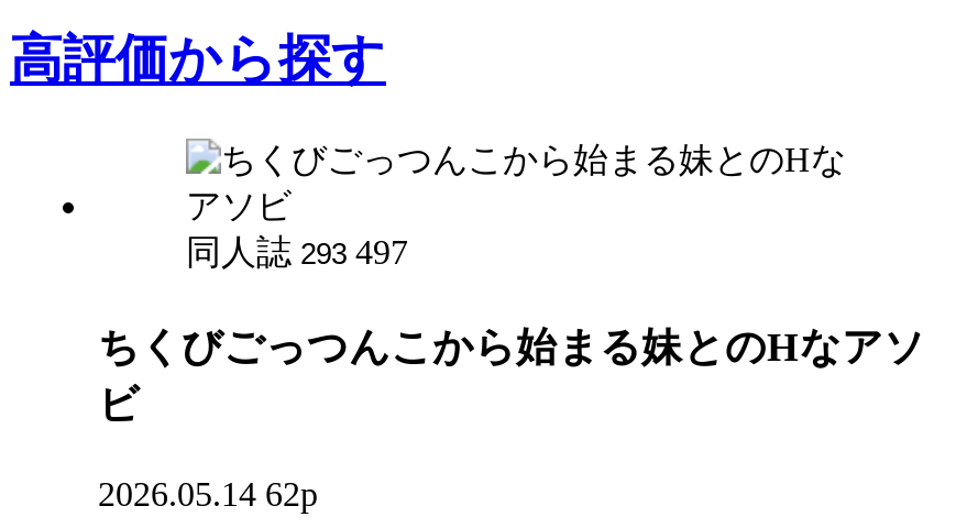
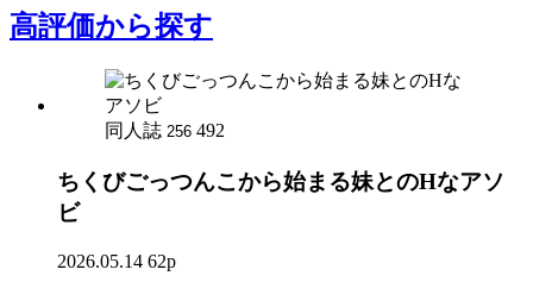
- 同人誌 293 497
+ 同人誌 256 492
